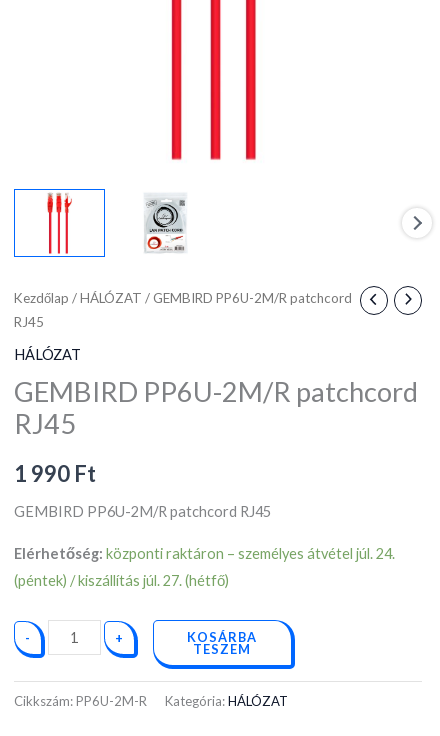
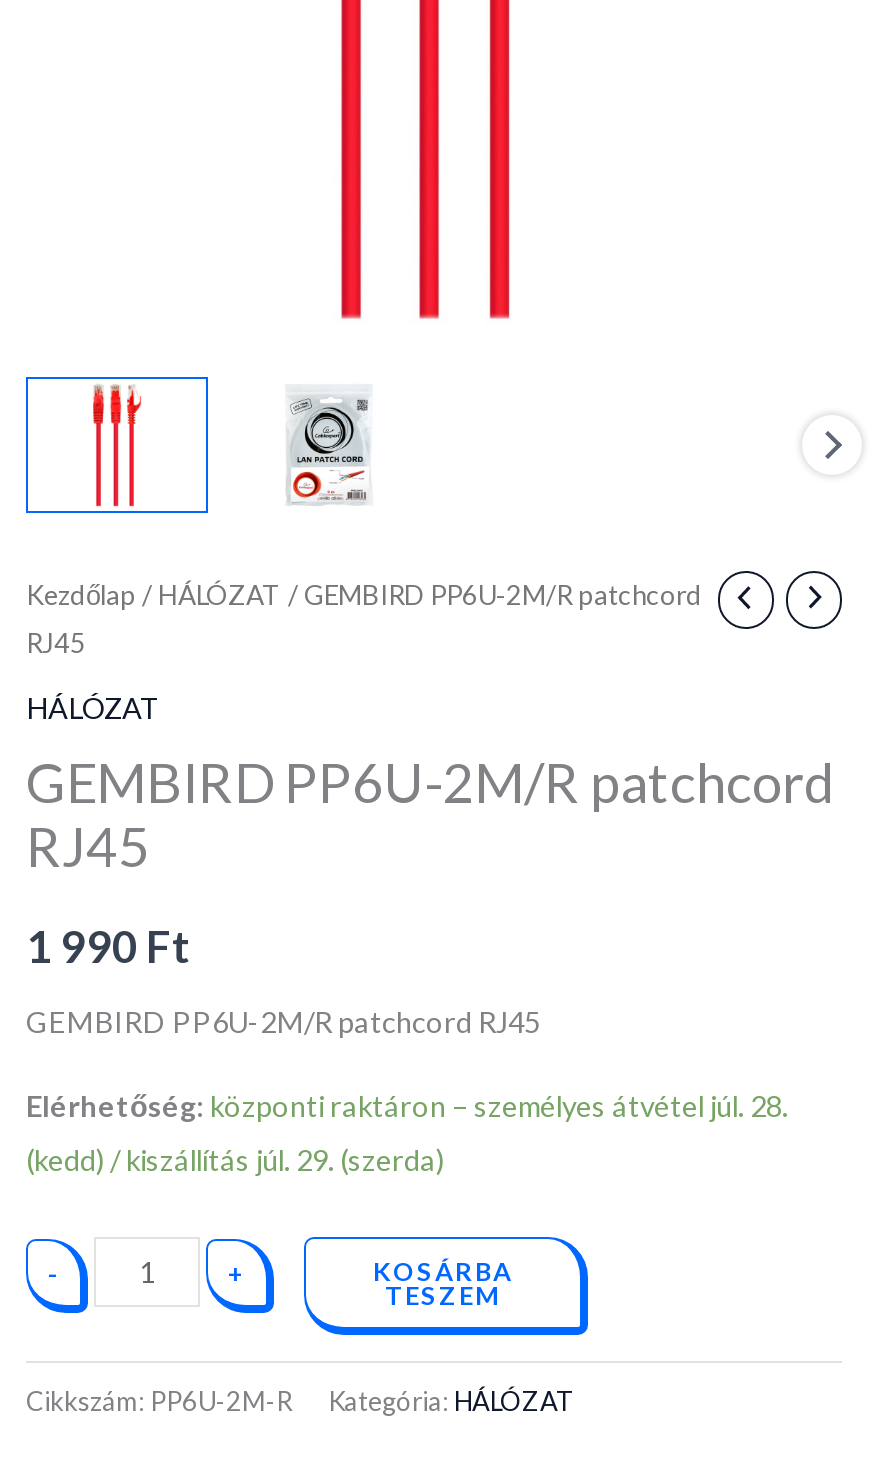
- Elérhetőség: központi raktáron – személyes átvétel júl. 24.
+ Elérhetőség: központi raktáron – személyes átvétel júl. 28.

- (péntek) / kiszállítás júl. 27. (hétfő)
+ (kedd) / kiszállítás júl. 29. (szerda)
